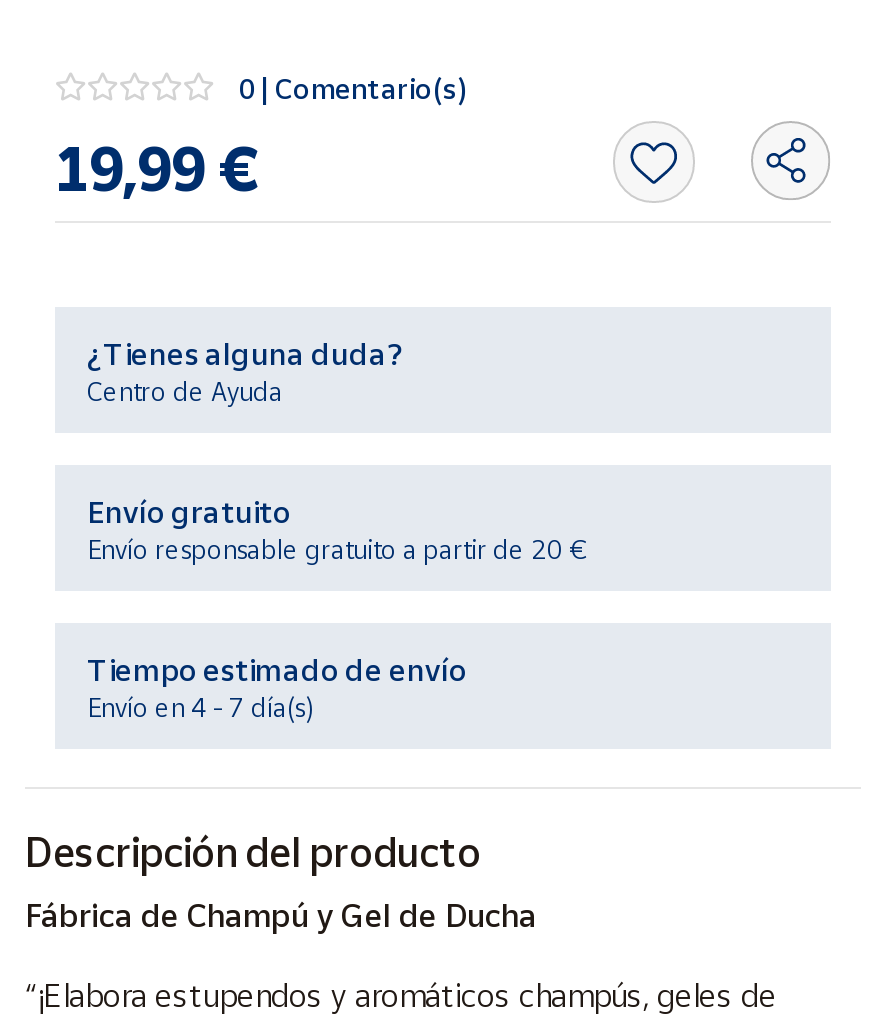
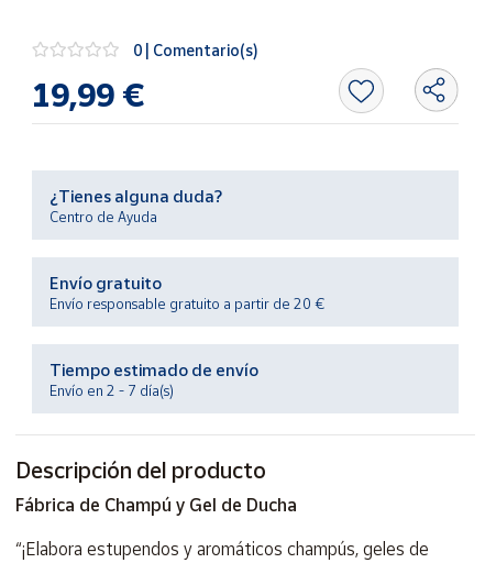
- Envío en 4 - 7 día(s)
+ Envío en 2 - 7 día(s)
